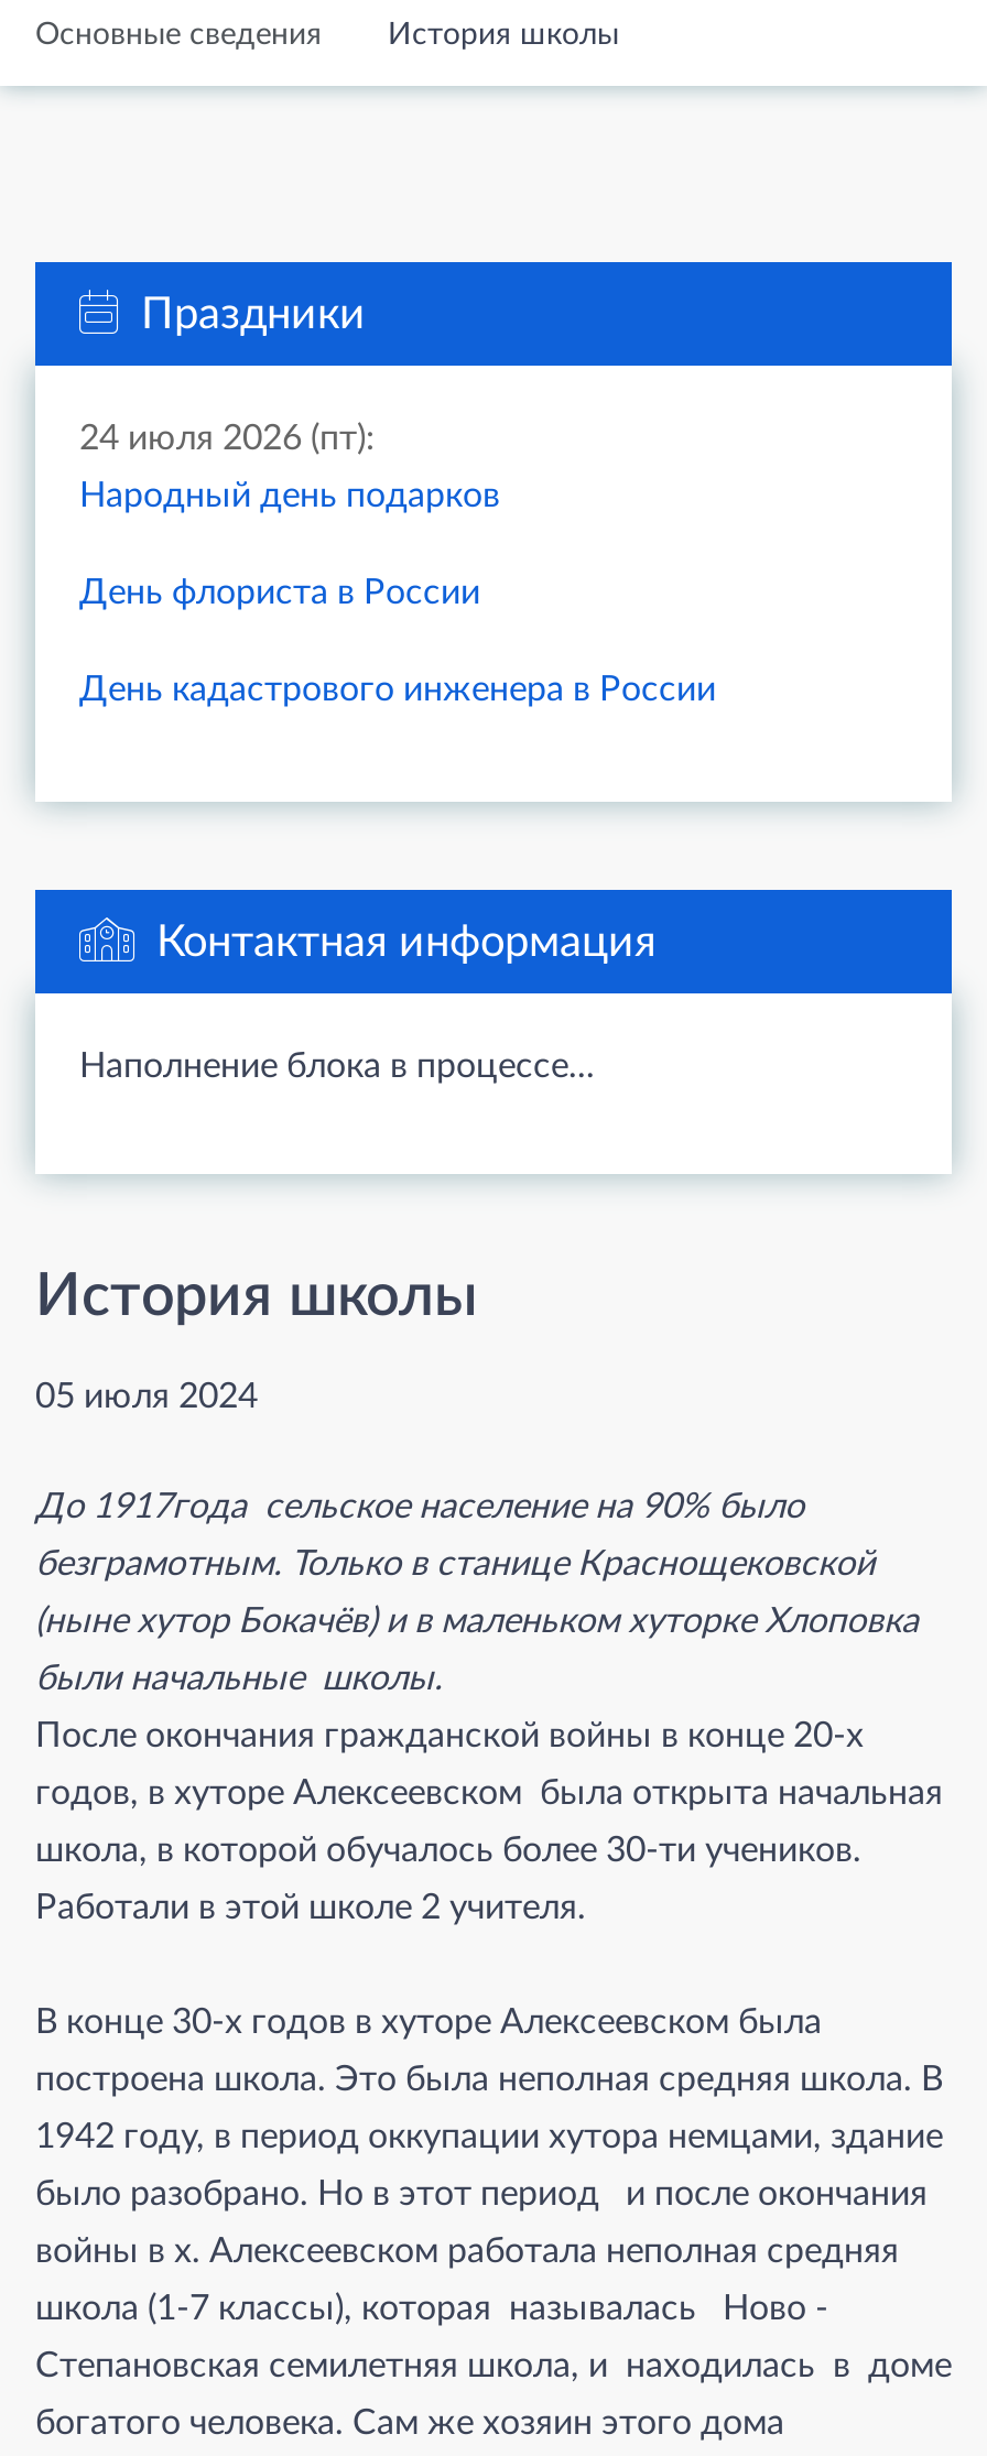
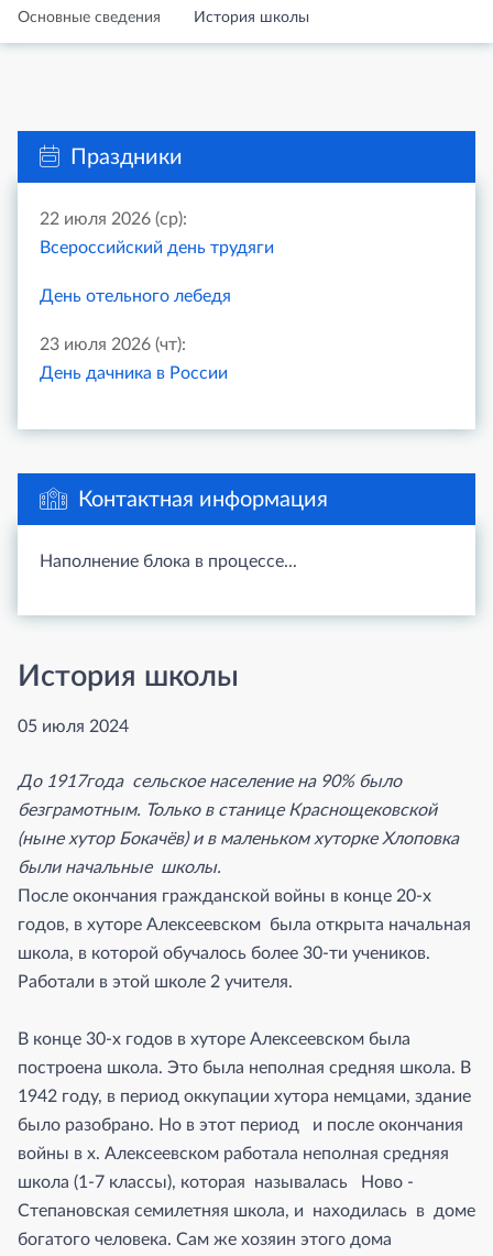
- 24 июля 2026 (пт):
- Народный день подарков
- День флориста в России
- День кадастрового инженера в России
+ 22 июля 2026 (ср):
+ Всероссийский день трудяги
+ День отельного лебедя
+ 23 июля 2026 (чт):
+ День дачника в России
